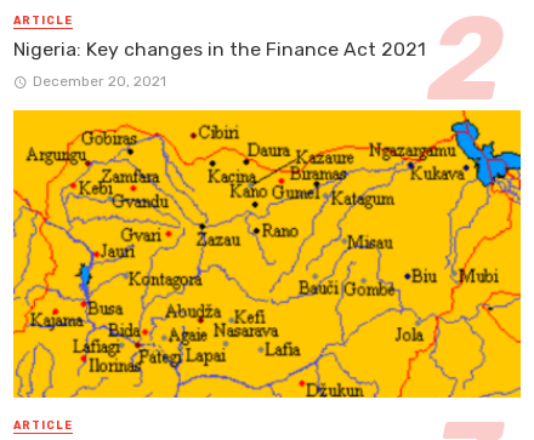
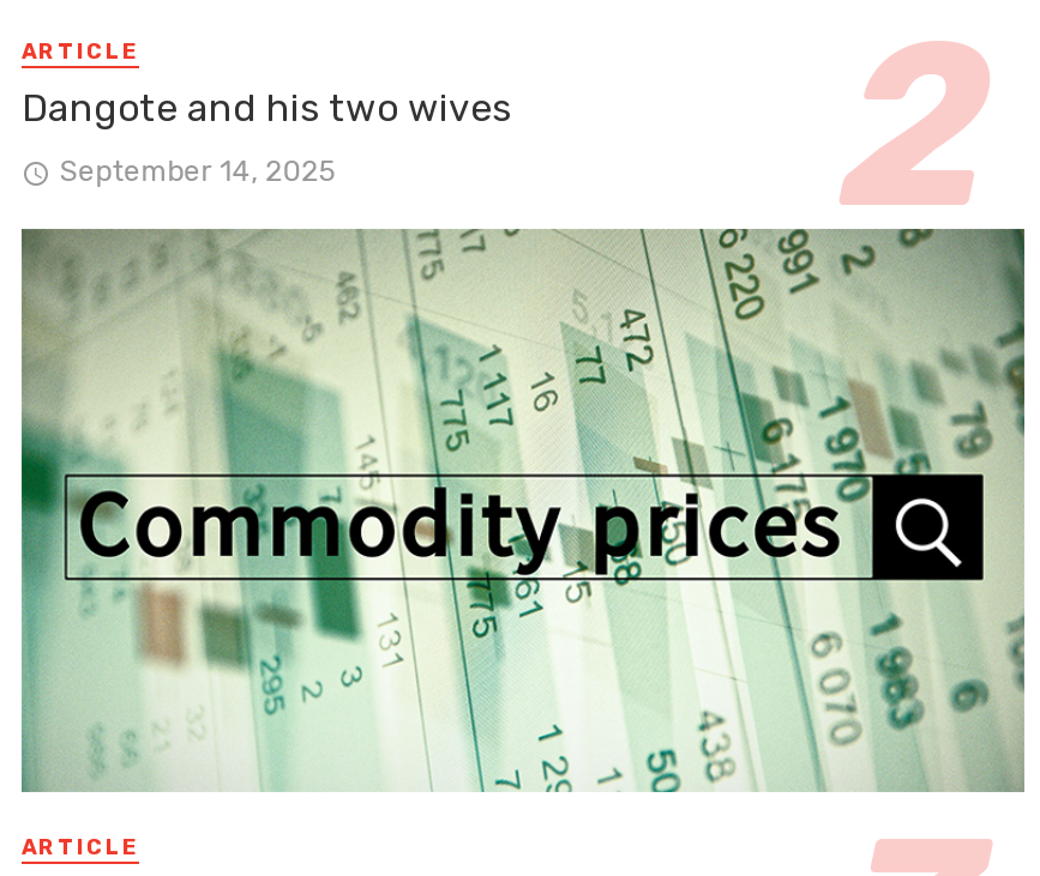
- Nigeria: Key changes in the Finance Act 2021
+ Dangote and his two wives

- December 20, 2021
+ September 14, 2025

- [image]
+ [image]
